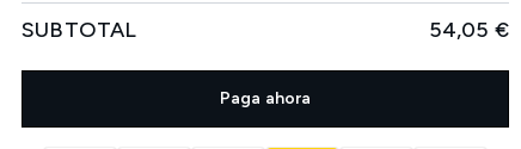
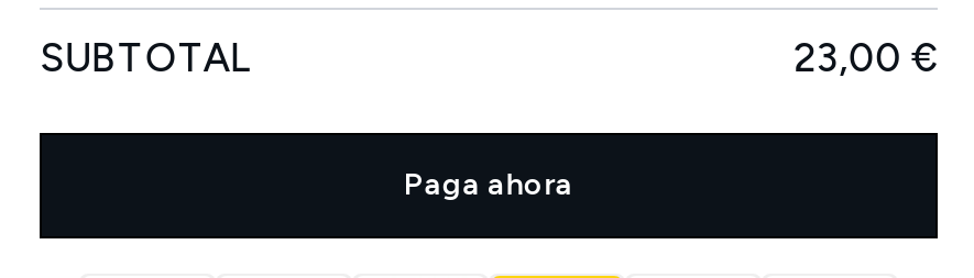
- 54,05 €
+ 23,00 €
